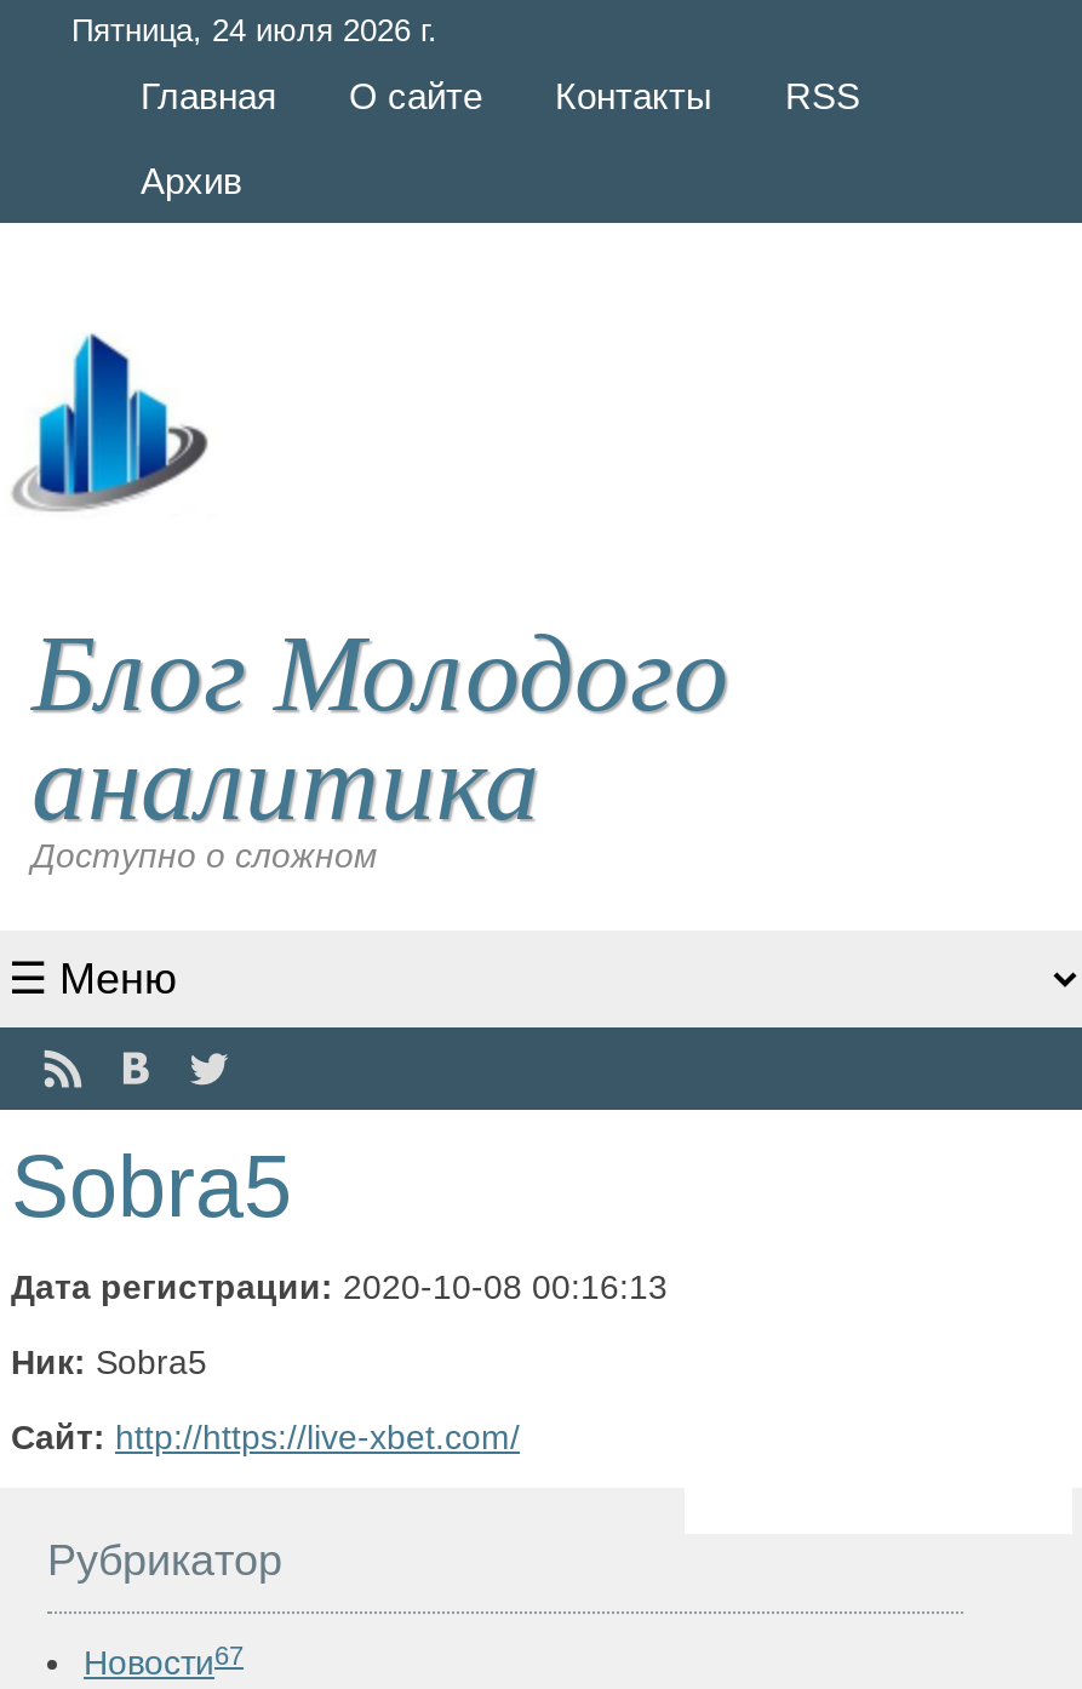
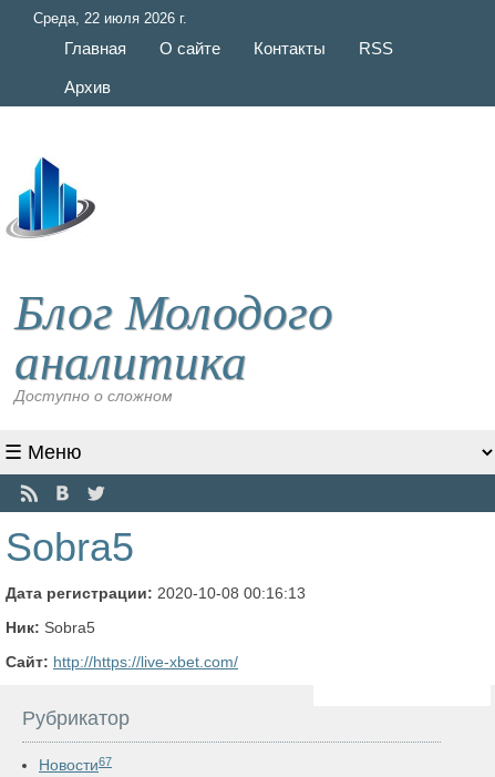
- Пятница, 24 июля 2026 г.
+ Среда, 22 июля 2026 г.
